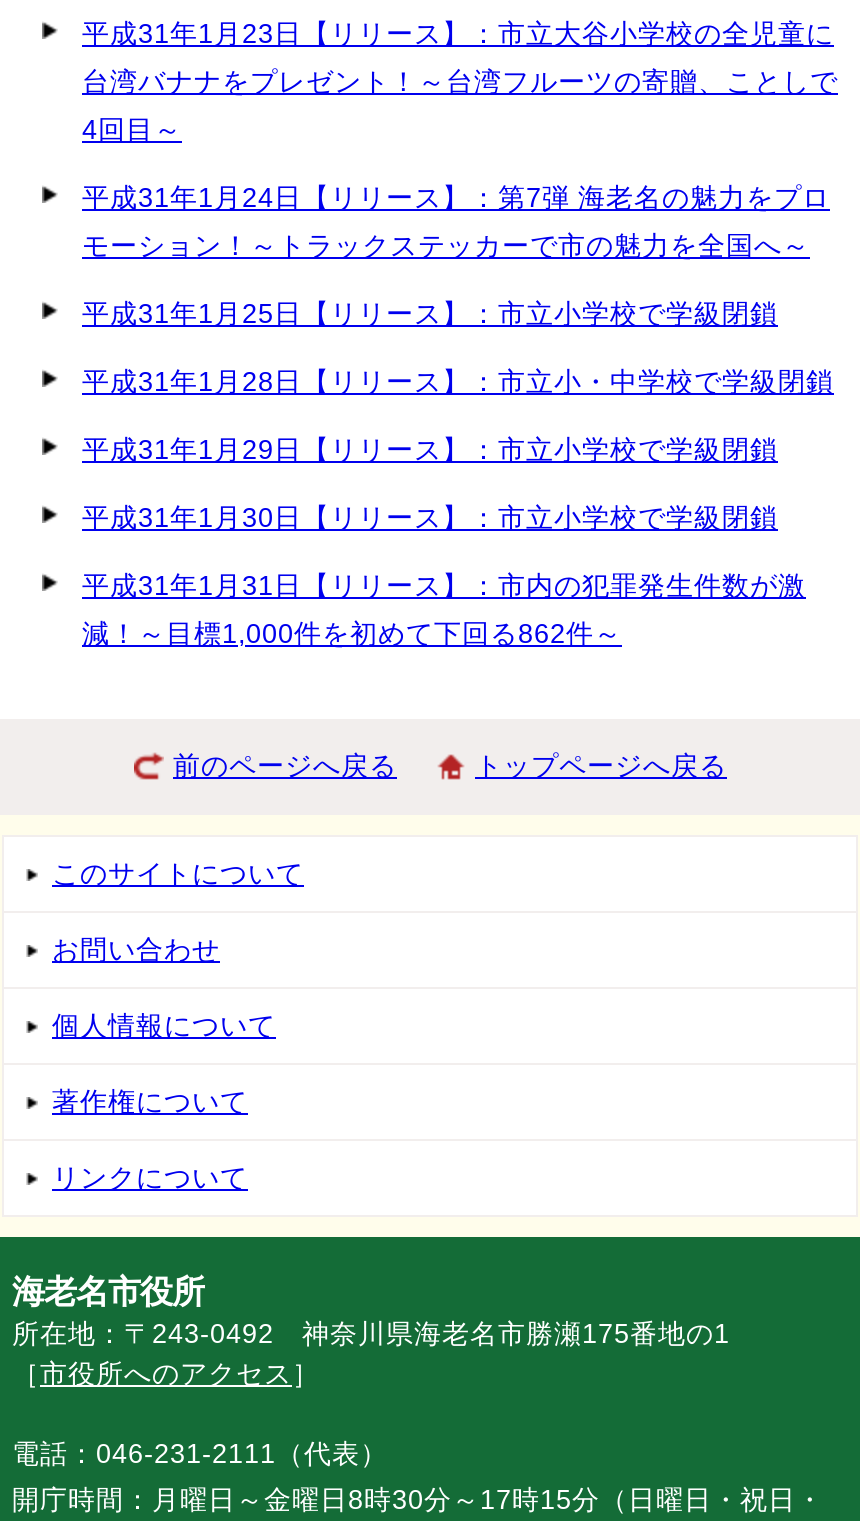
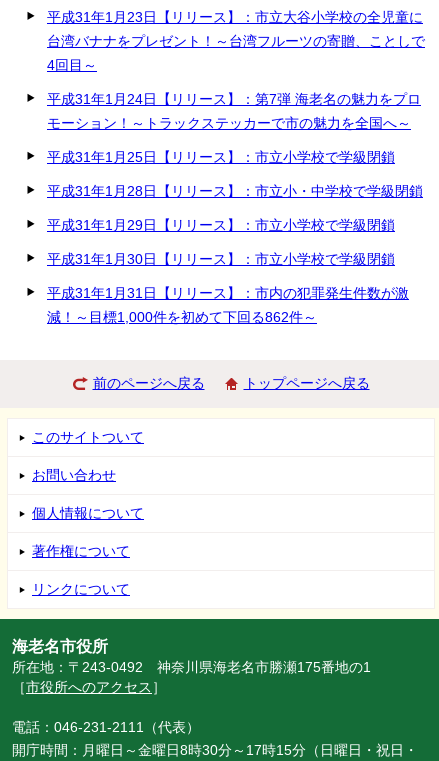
- このサイトについて
+ このサイトついて
